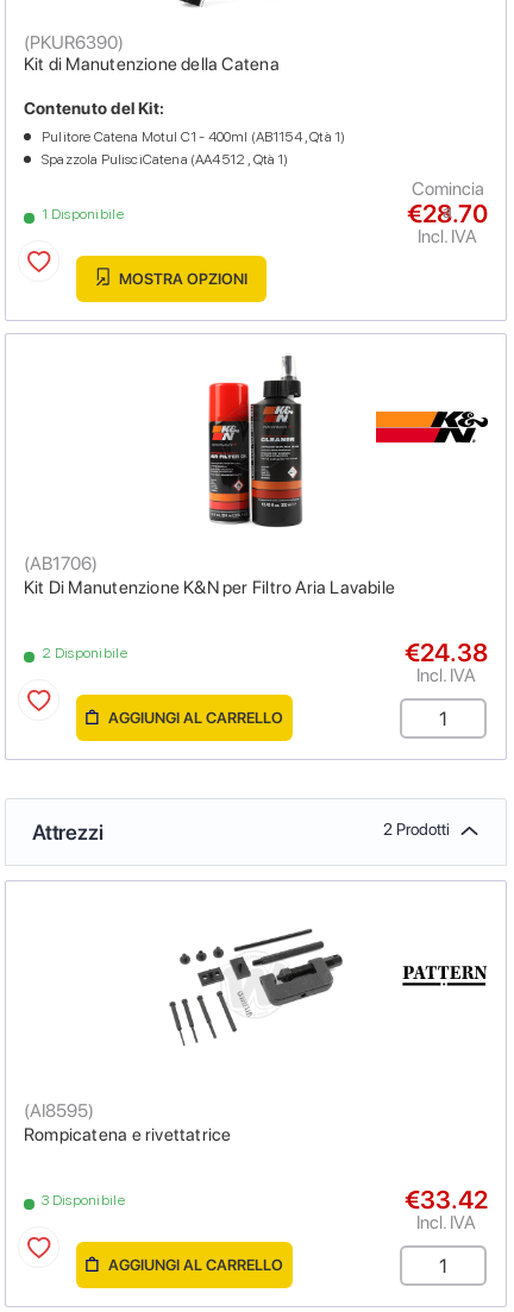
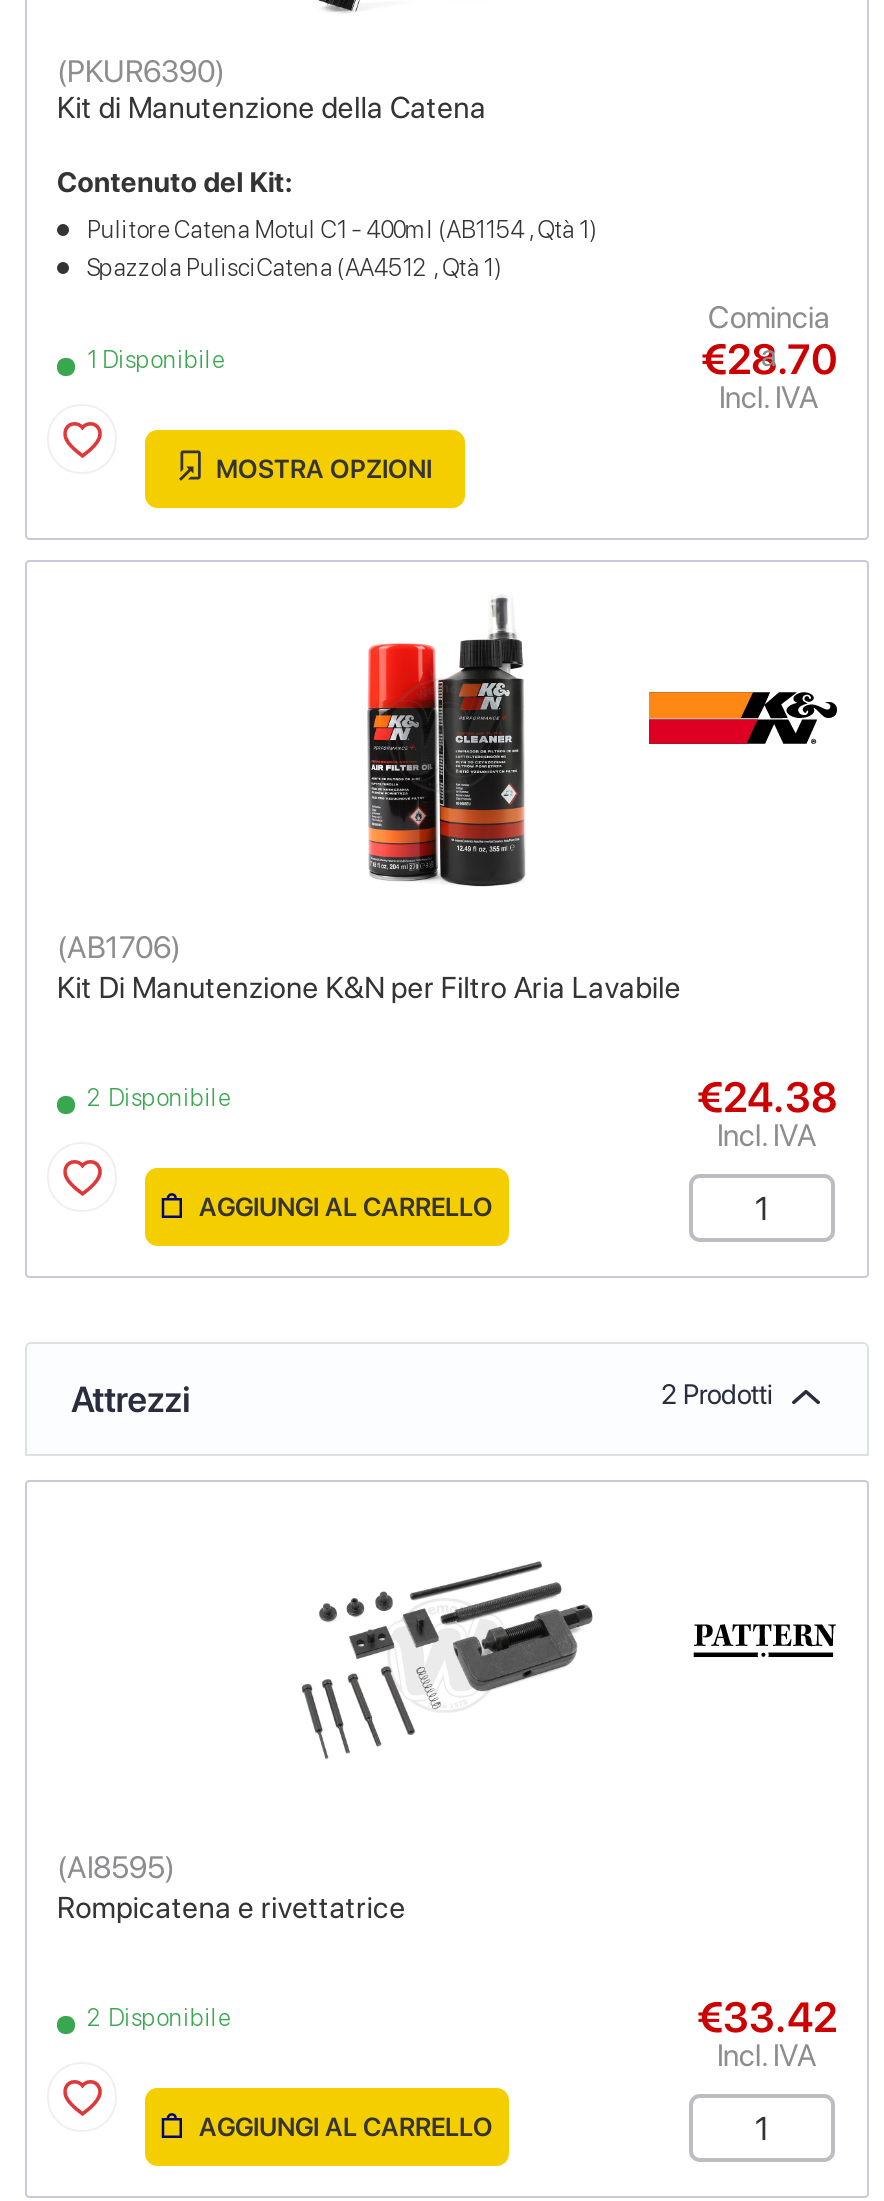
- 3 Disponibile
+ 2 Disponibile
